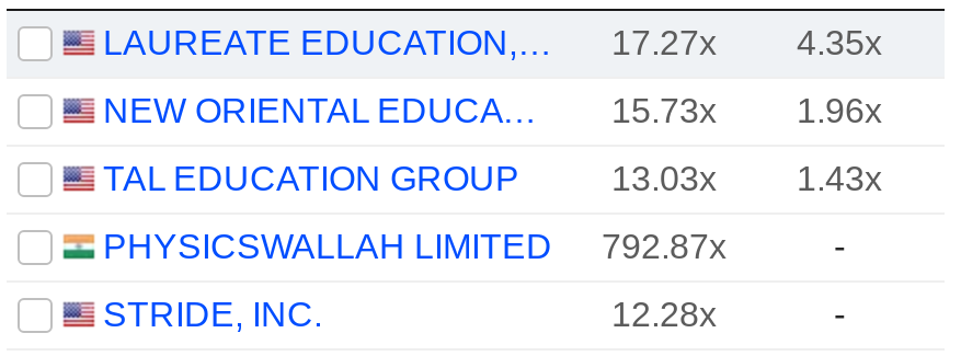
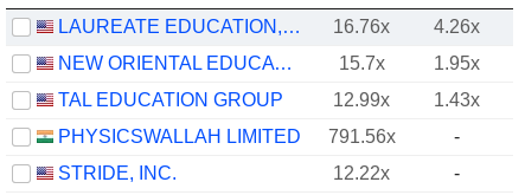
- 17.27x
- 4.35x
+ 16.76x
+ 4.26x

- 15.73x
- 1.96x
+ 15.7x
+ 1.95x

- 13.03x
+ 12.99x

- PHYSICSWALLAH LIMITED 792.87x
+ PHYSICSWALLAH LIMITED 791.56x

- 12.28x
+ 12.22x
